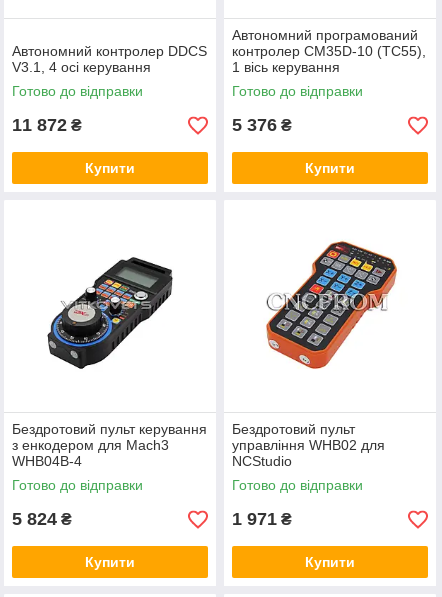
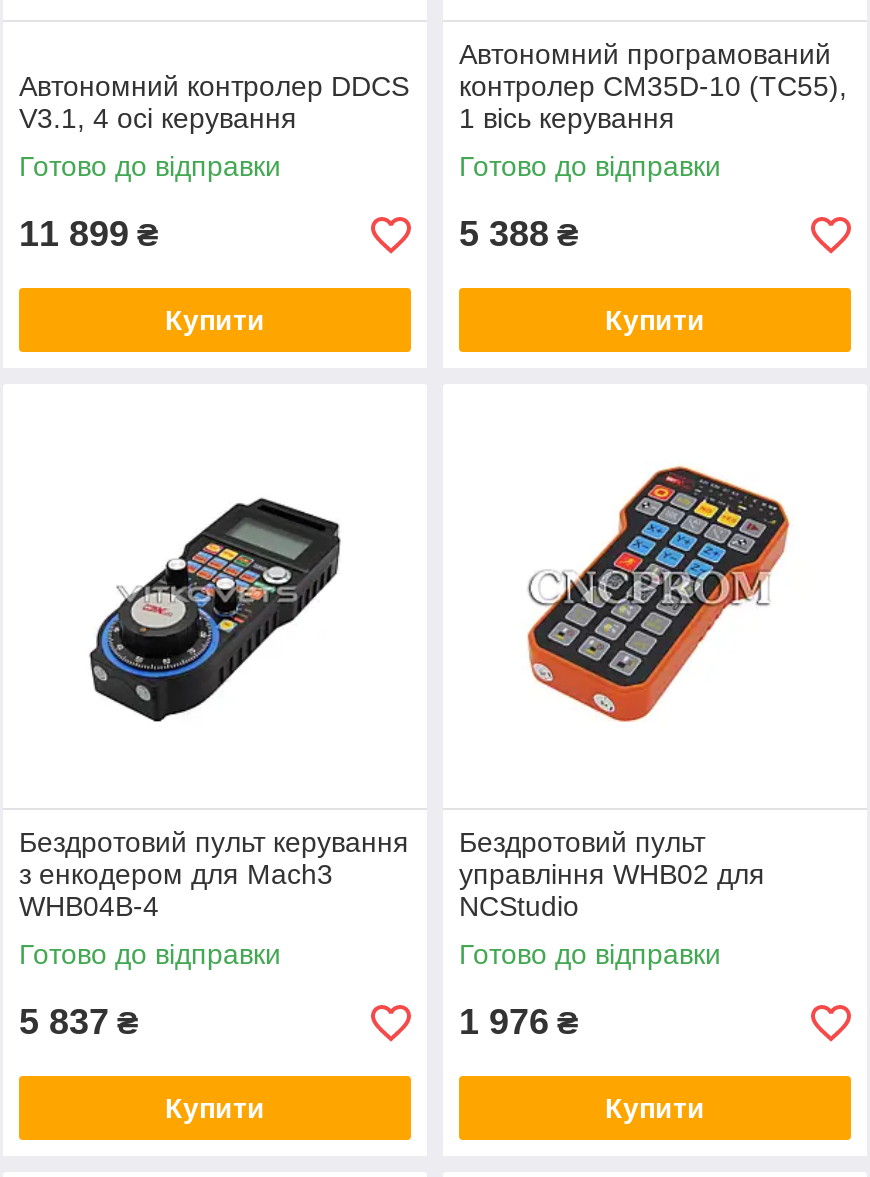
- 11 872 ₴
+ 11 899 ₴

- 5 376 ₴
+ 5 388 ₴

- 5 824 ₴
+ 5 837 ₴

- 1 971 ₴
+ 1 976 ₴
